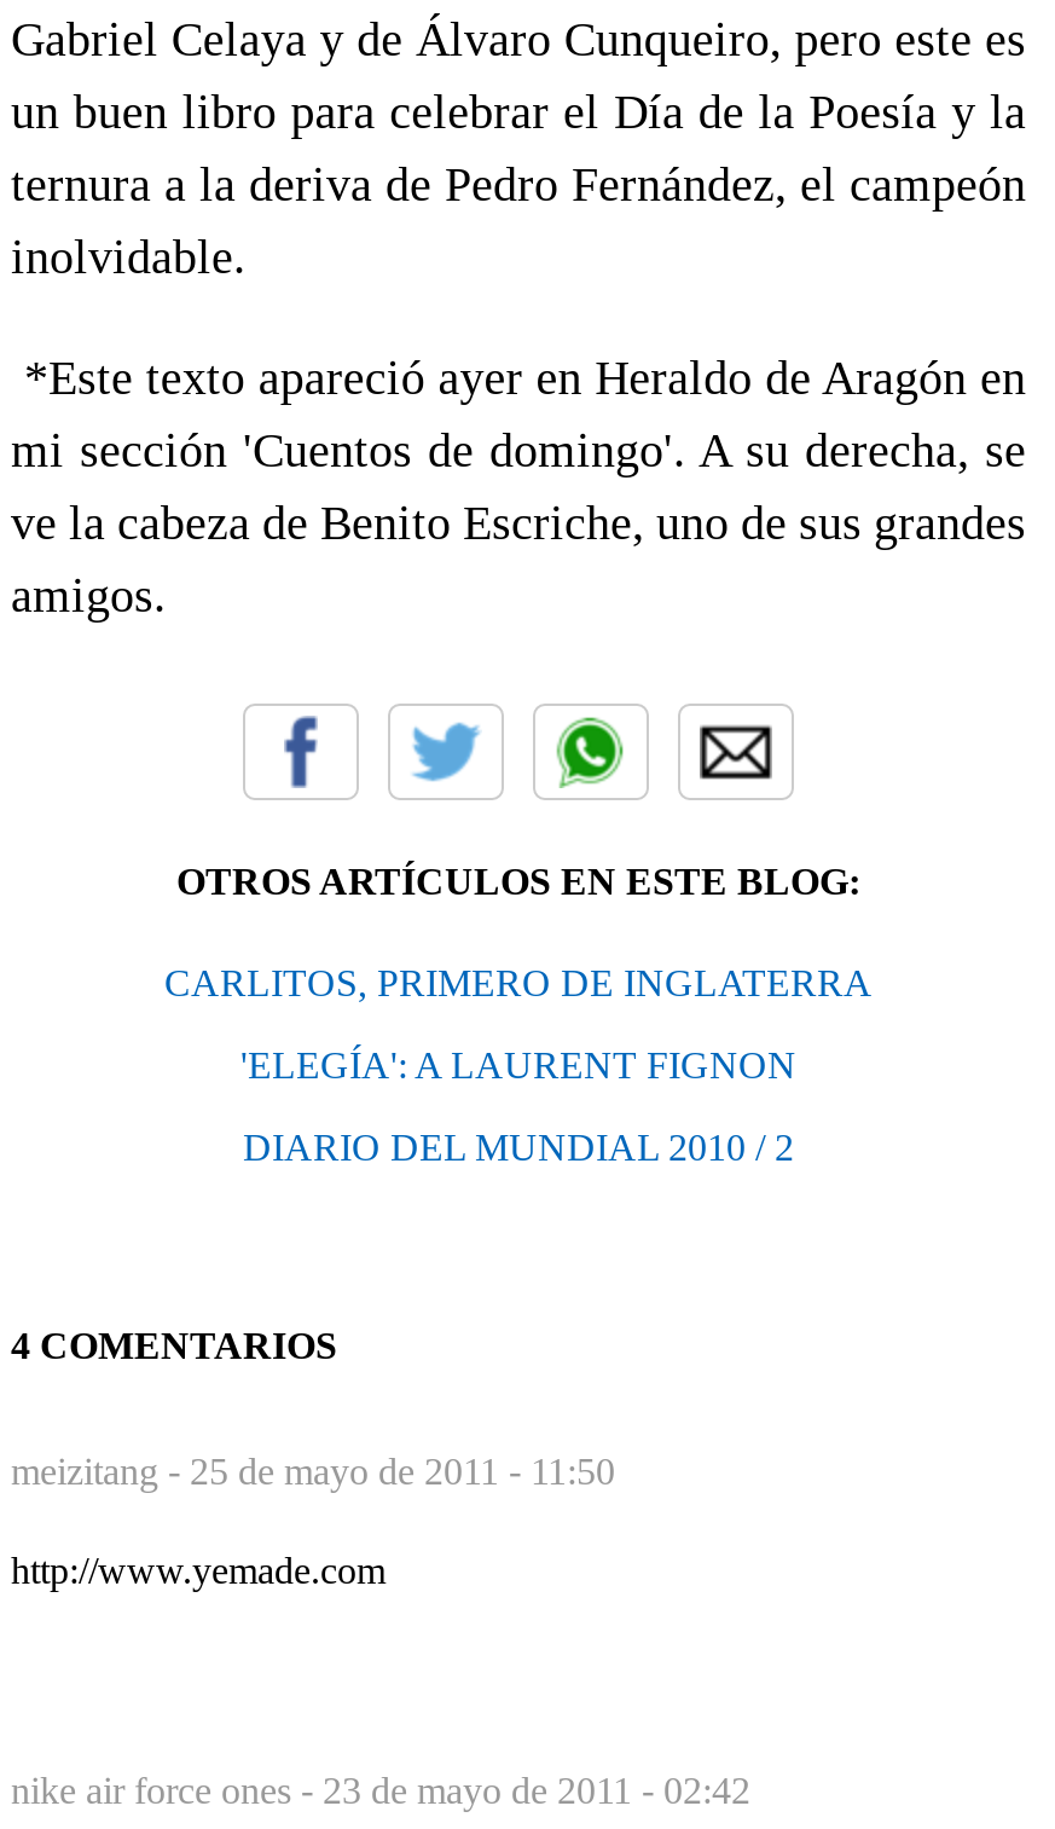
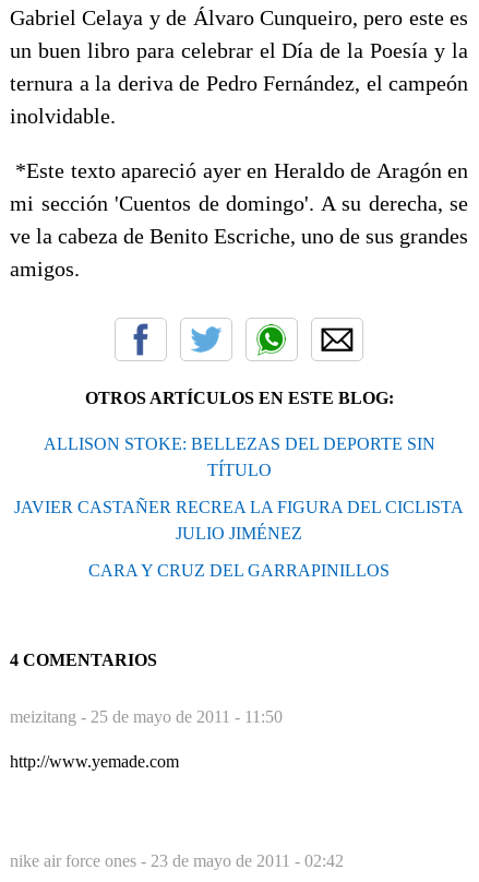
- CARLITOS, PRIMERO DE INGLATERRA
+ ALLISON STOKE: BELLEZAS DEL DEPORTE SIN
+ TÍTULO

- 'ELEGÍA': A LAURENT FIGNON
+ JAVIER CASTAÑER RECREA LA FIGURA DEL CICLISTA
+ JULIO JIMÉNEZ

- DIARIO DEL MUNDIAL 2010 / 2
+ CARA Y CRUZ DEL GARRAPINILLOS
